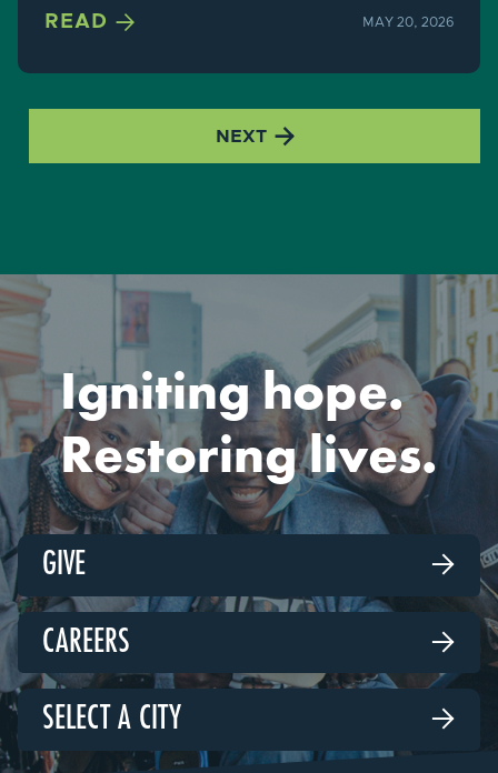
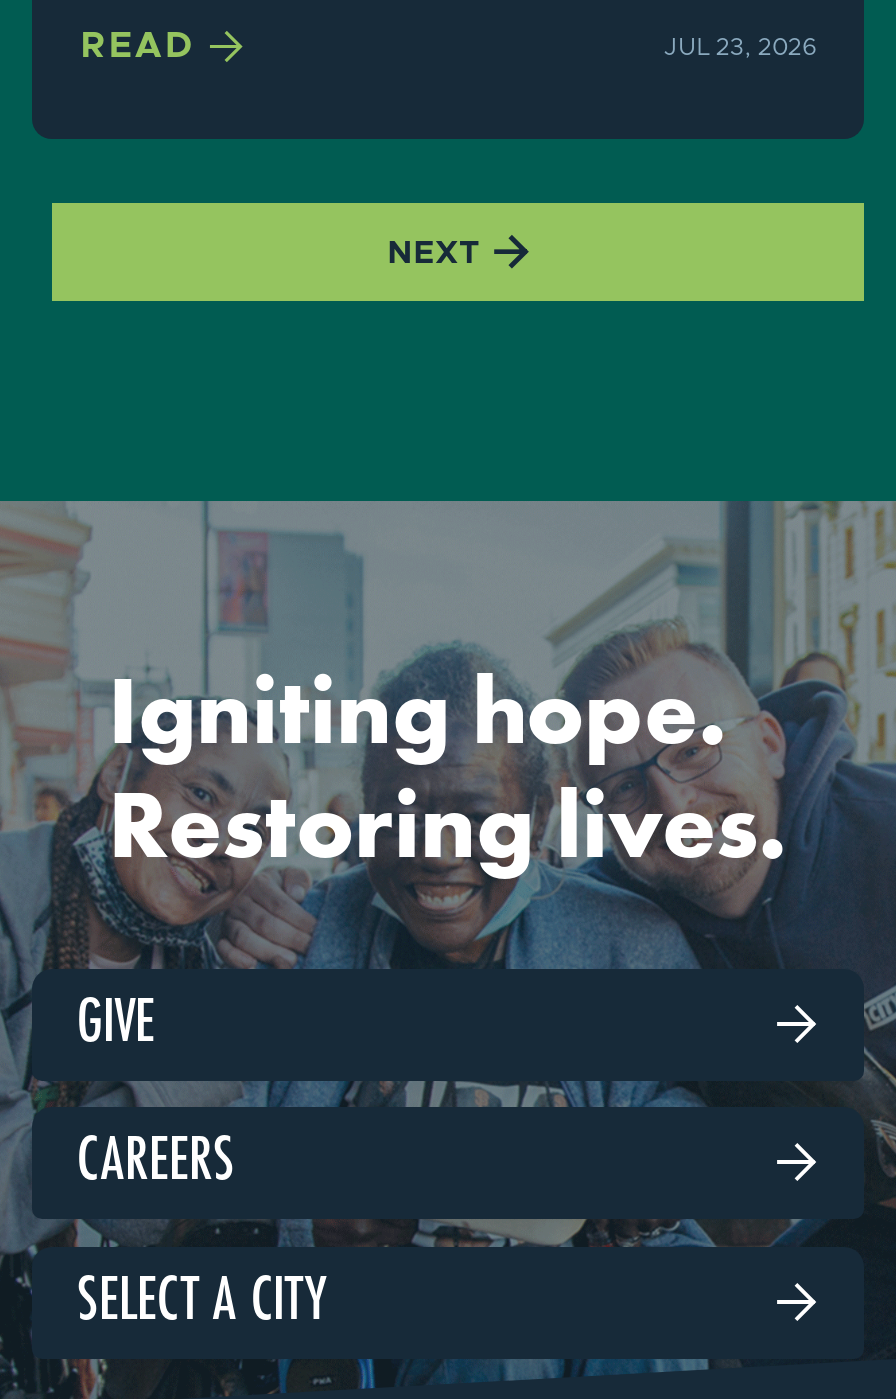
- MAY 20, 2026
+ JUL 23, 2026
